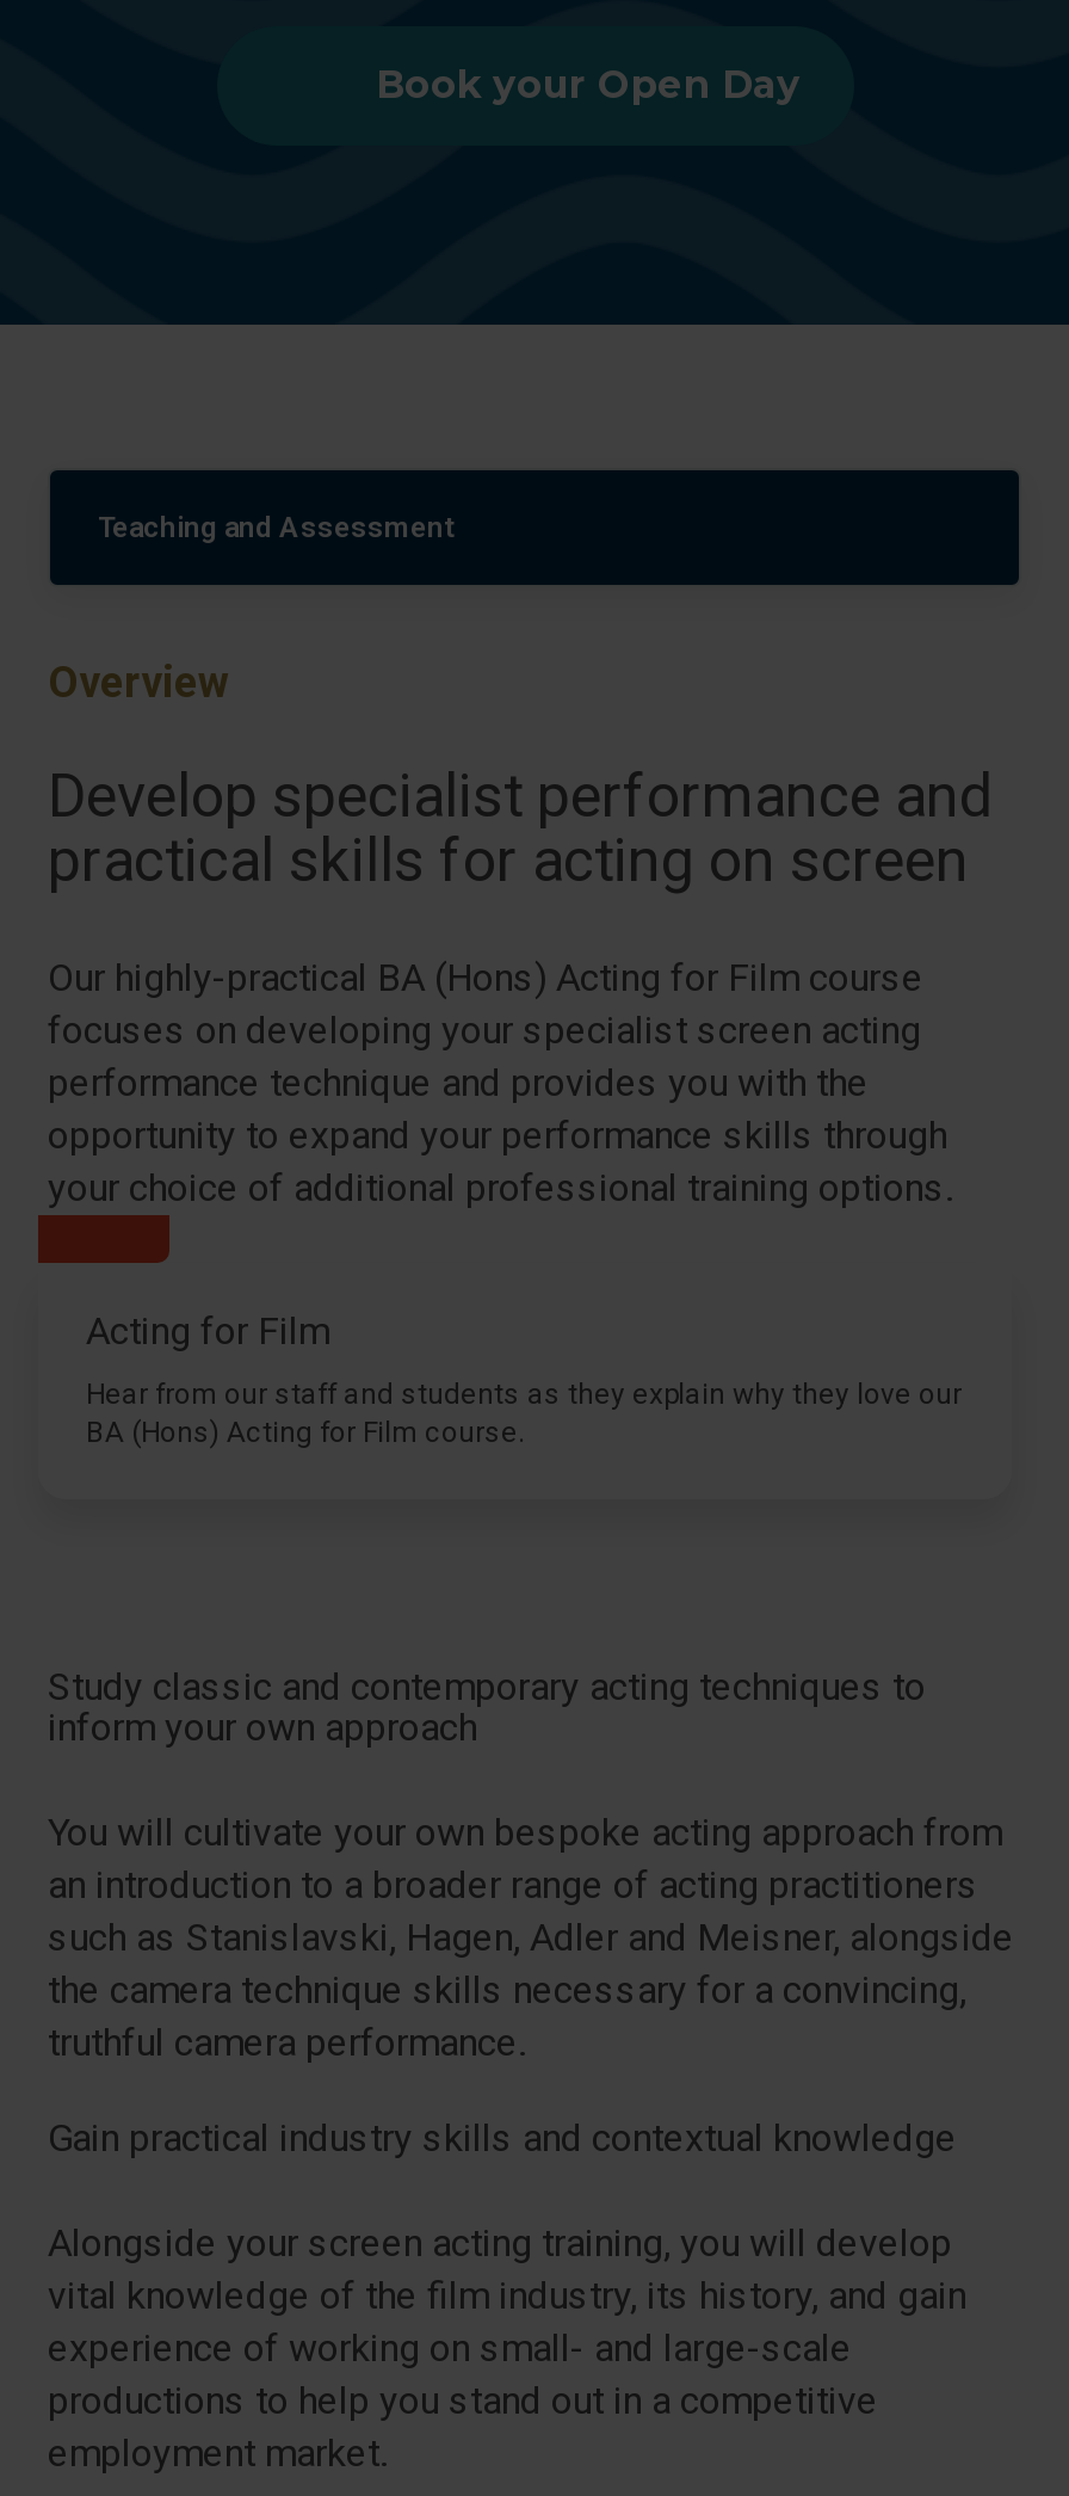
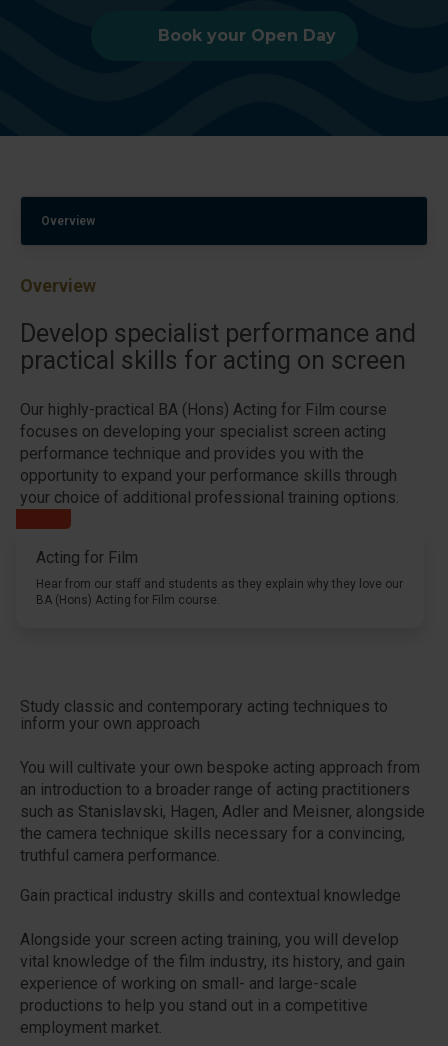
- Teaching and Assessment
+ Overview
